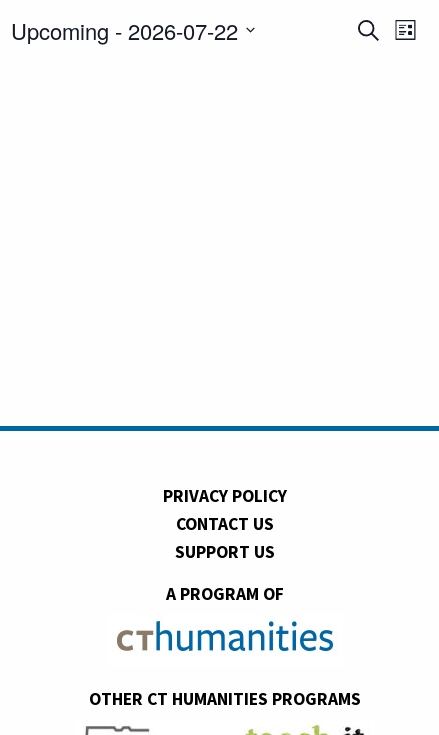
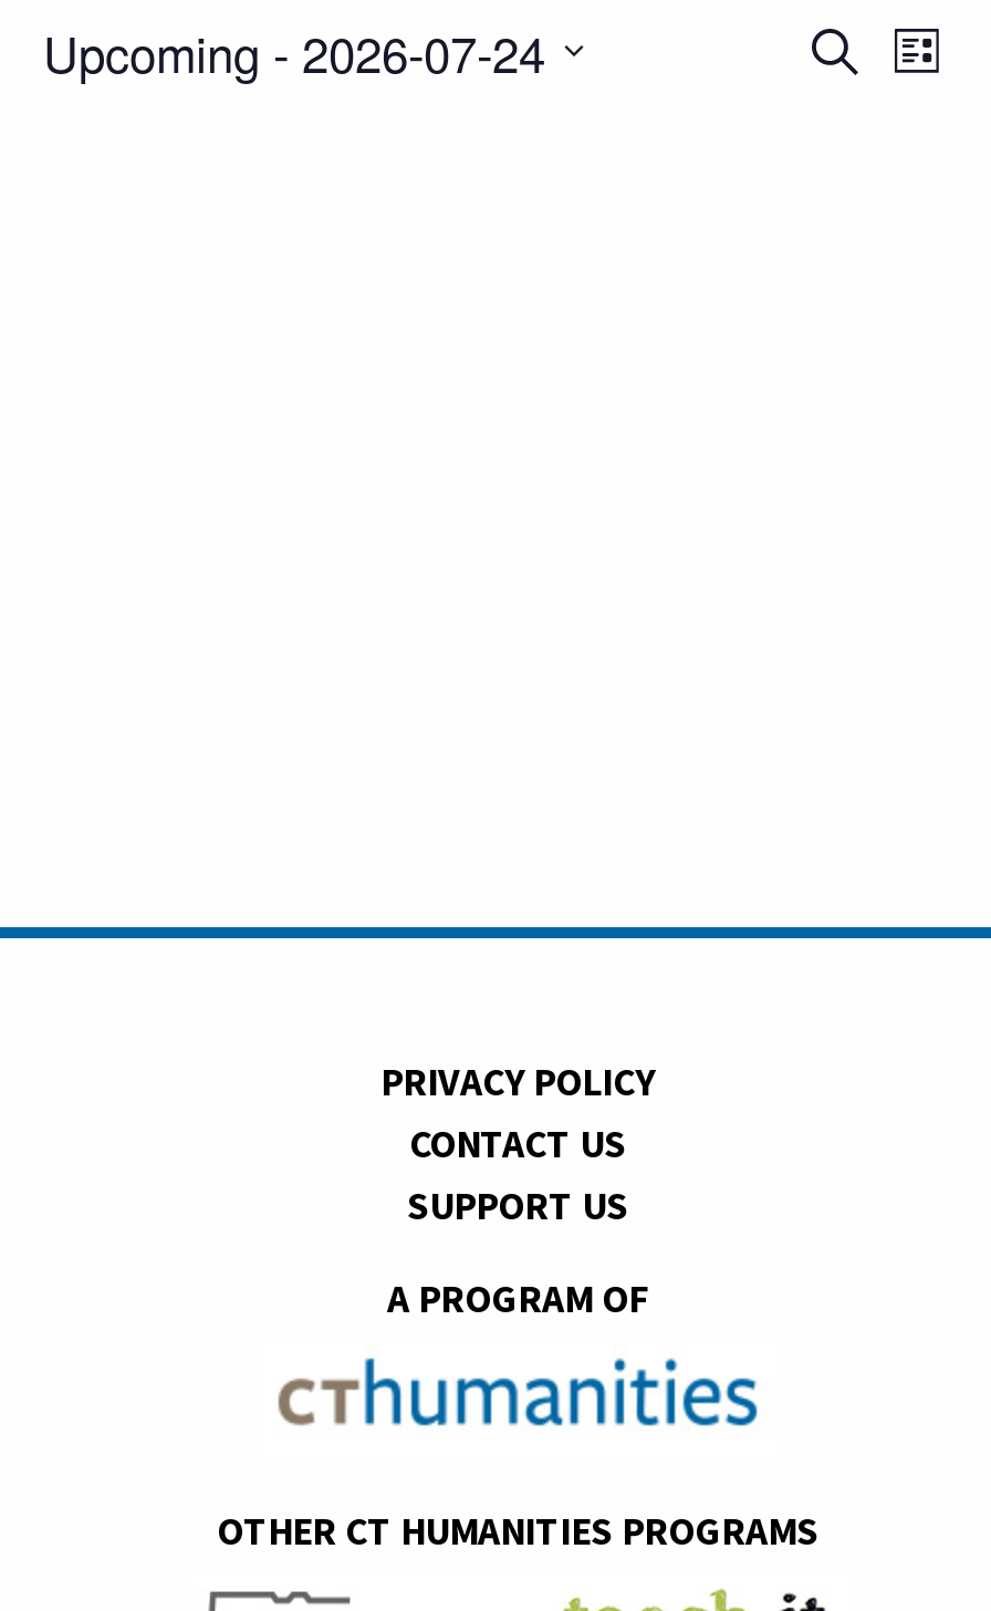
- Upcoming - 2026-07-22
+ Upcoming - 2026-07-24
